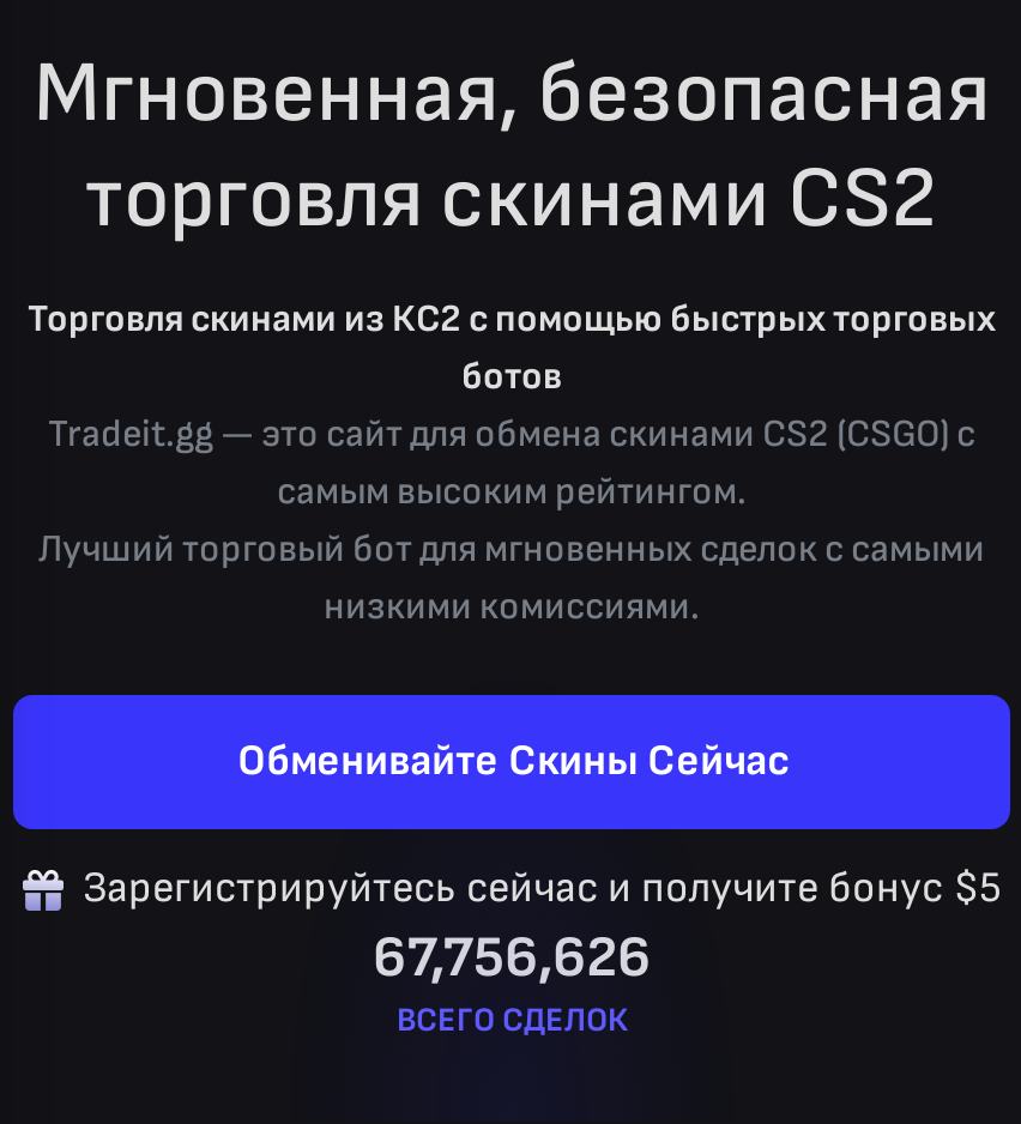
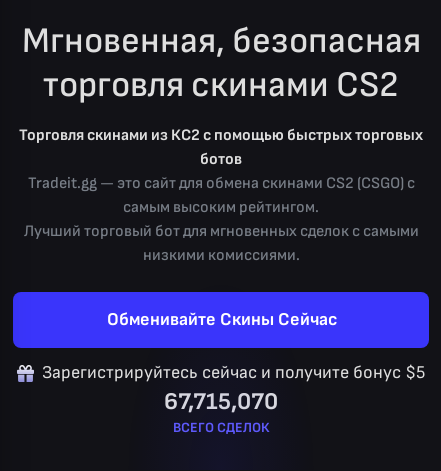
- 67,756,626
+ 67,715,070
